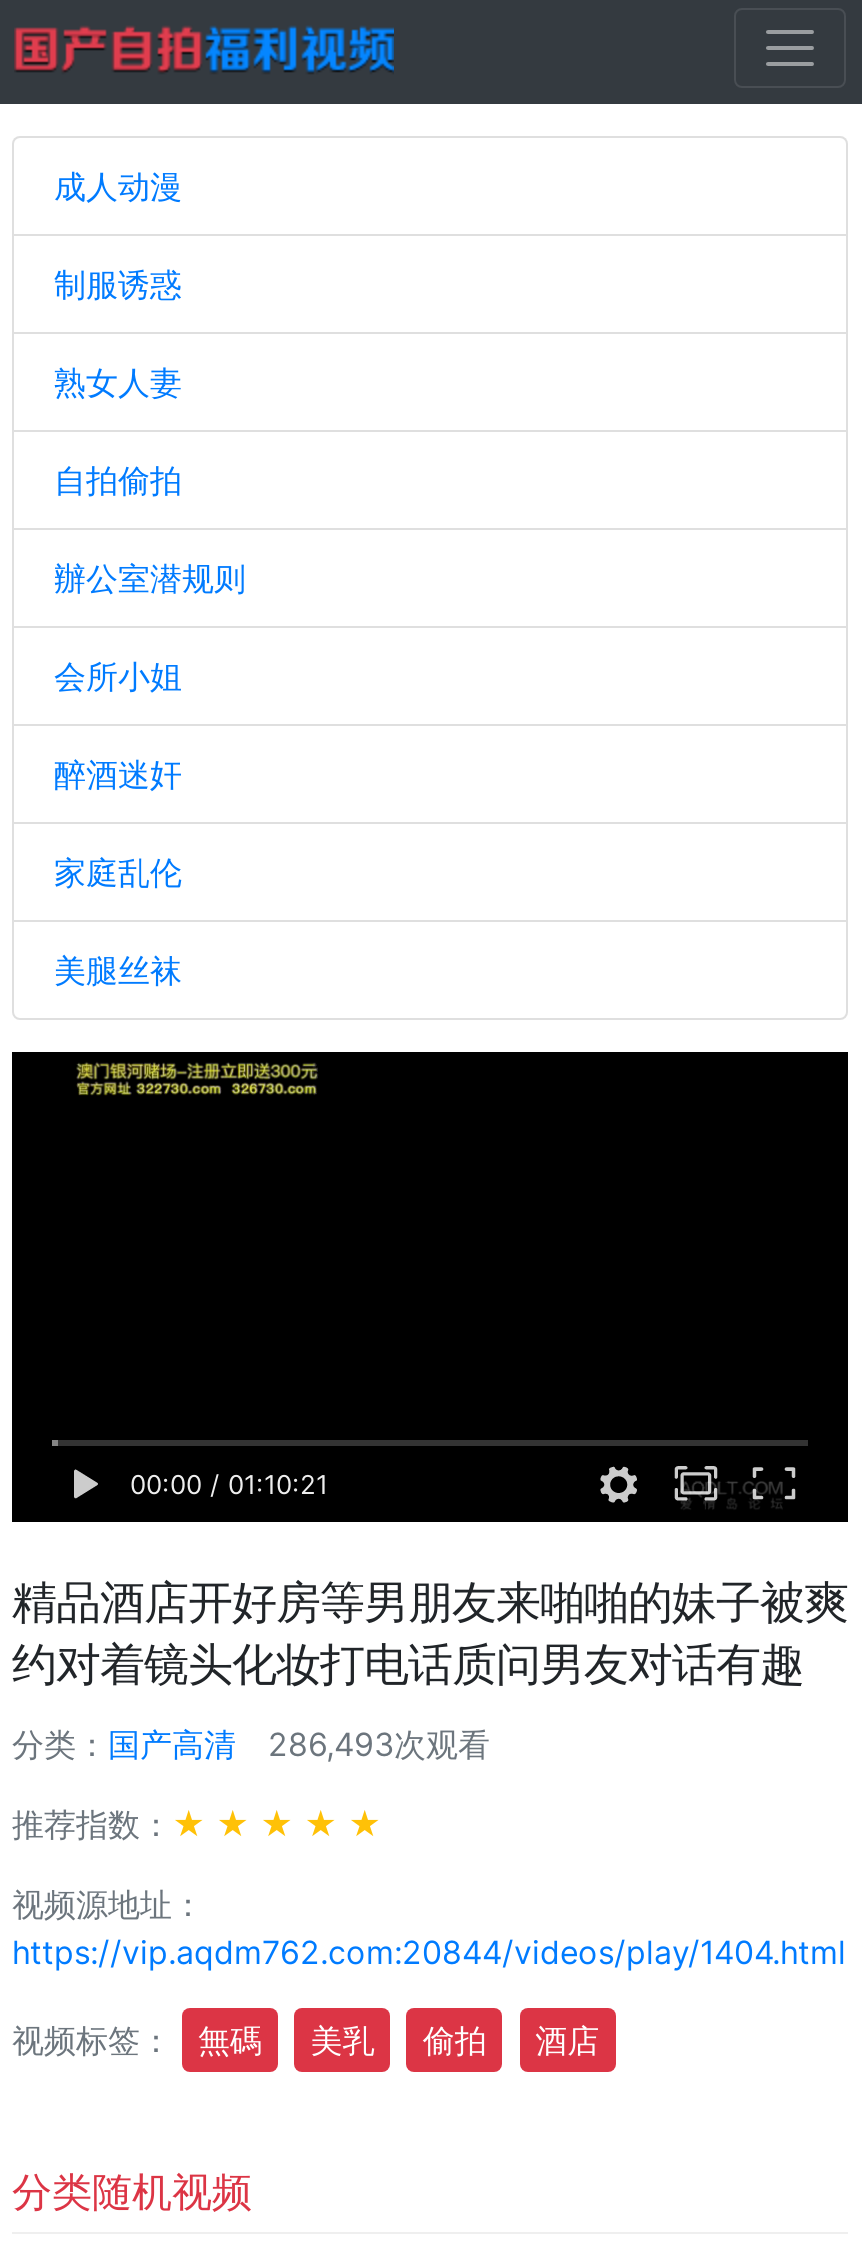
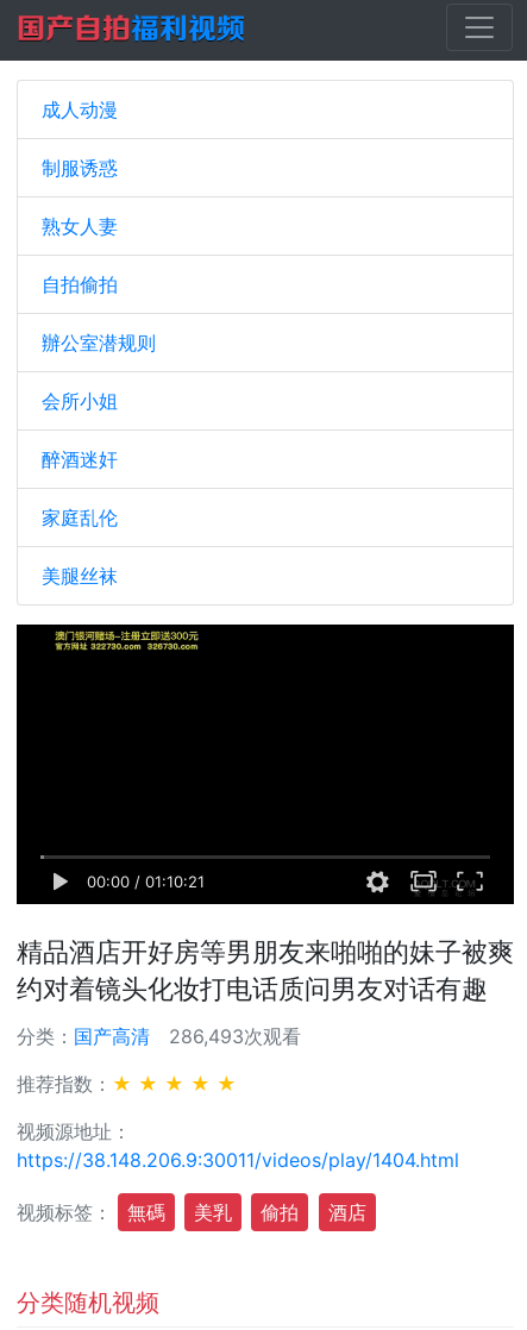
- https://vip.aqdm762.com:20844/videos/play/1404.html
+ https://38.148.206.9:30011/videos/play/1404.html
